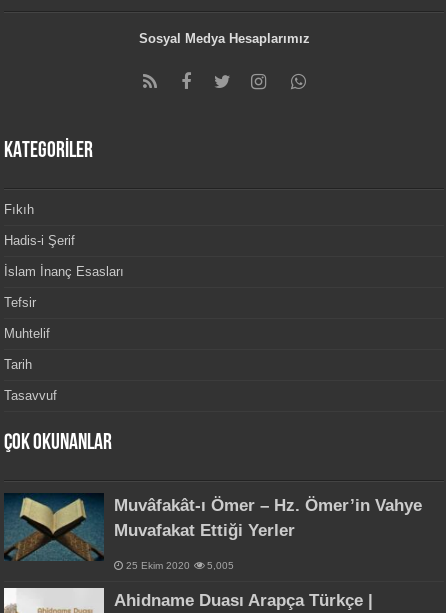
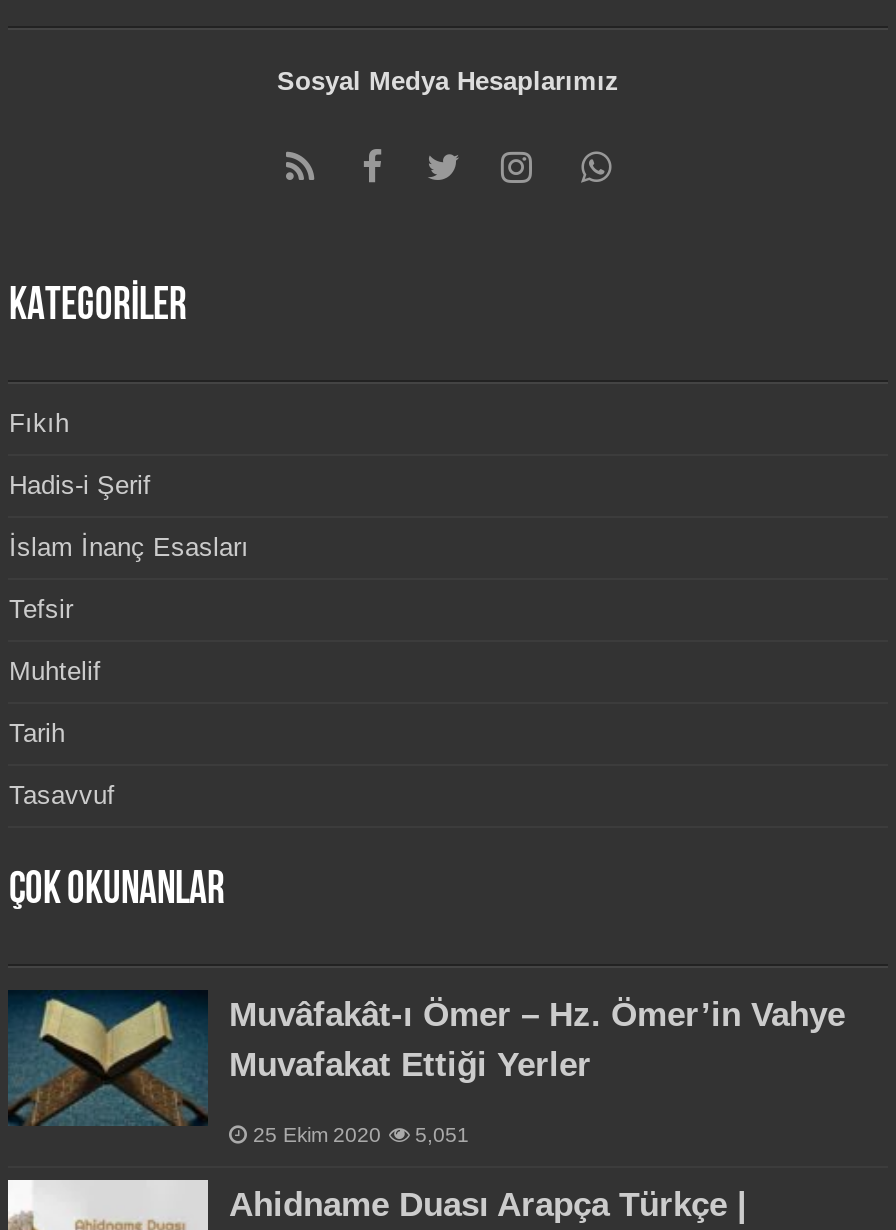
- 25 Ekim 2020 5,005
+ 25 Ekim 2020 5,051
